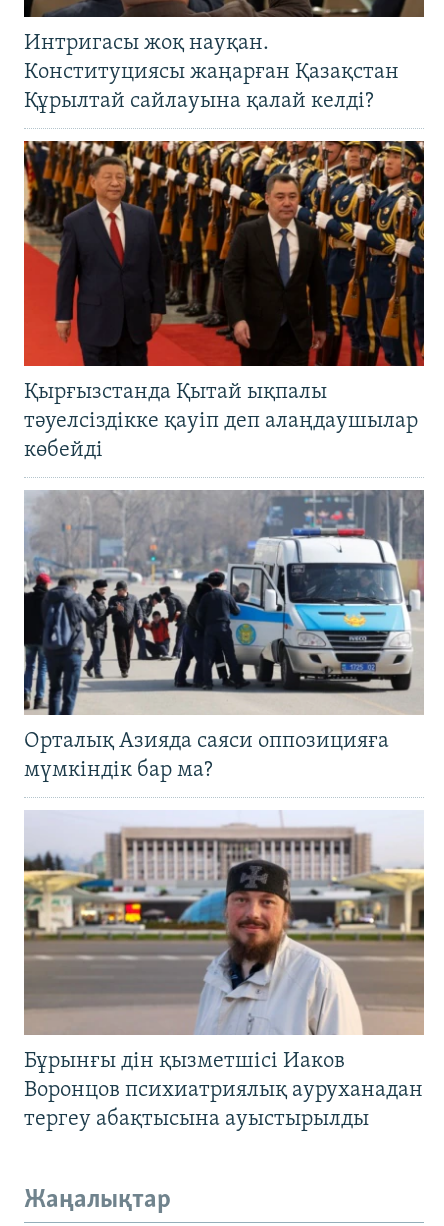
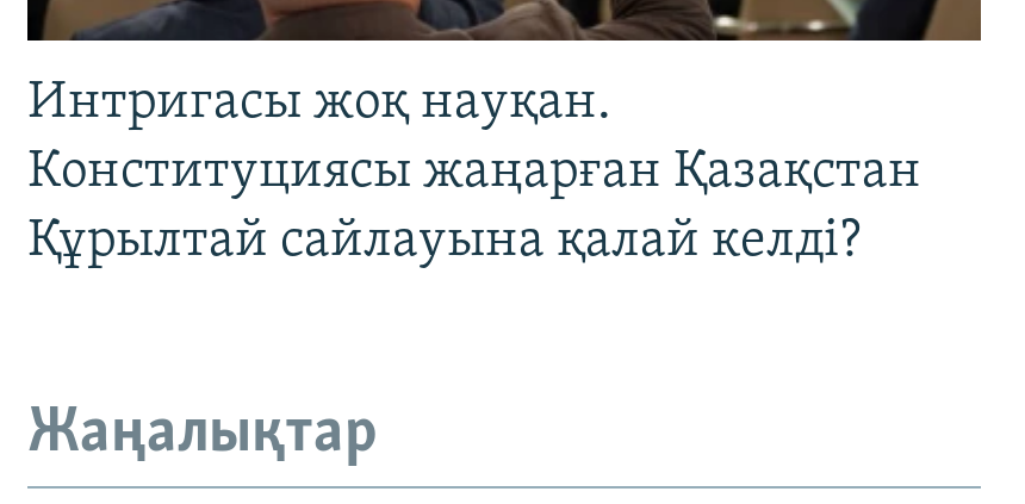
- [image]
- Қырғызстанда Қытай ықпалы
- тәуелсіздікке қауіп деп алаңдаушылар
- көбейді

- [image]
- Орталық Азияда саяси оппозицияға
- мүмкіндік бар ма?

- [image]
- Бұрынғы дін қызметшісі Иаков
- Воронцов психиатриялық ауруханадан
- тергеу абақтысына ауыстырылды
